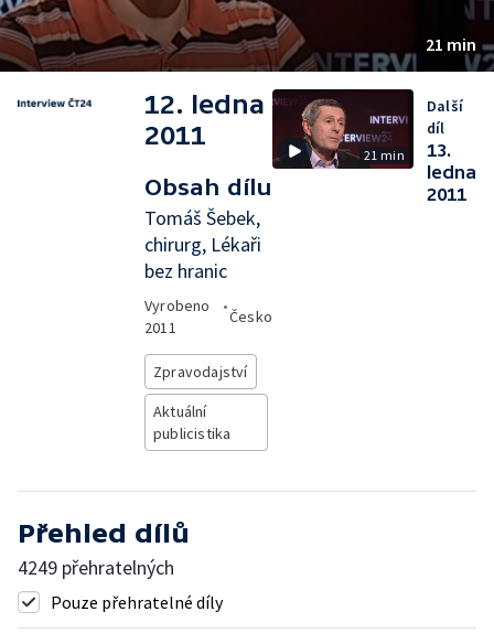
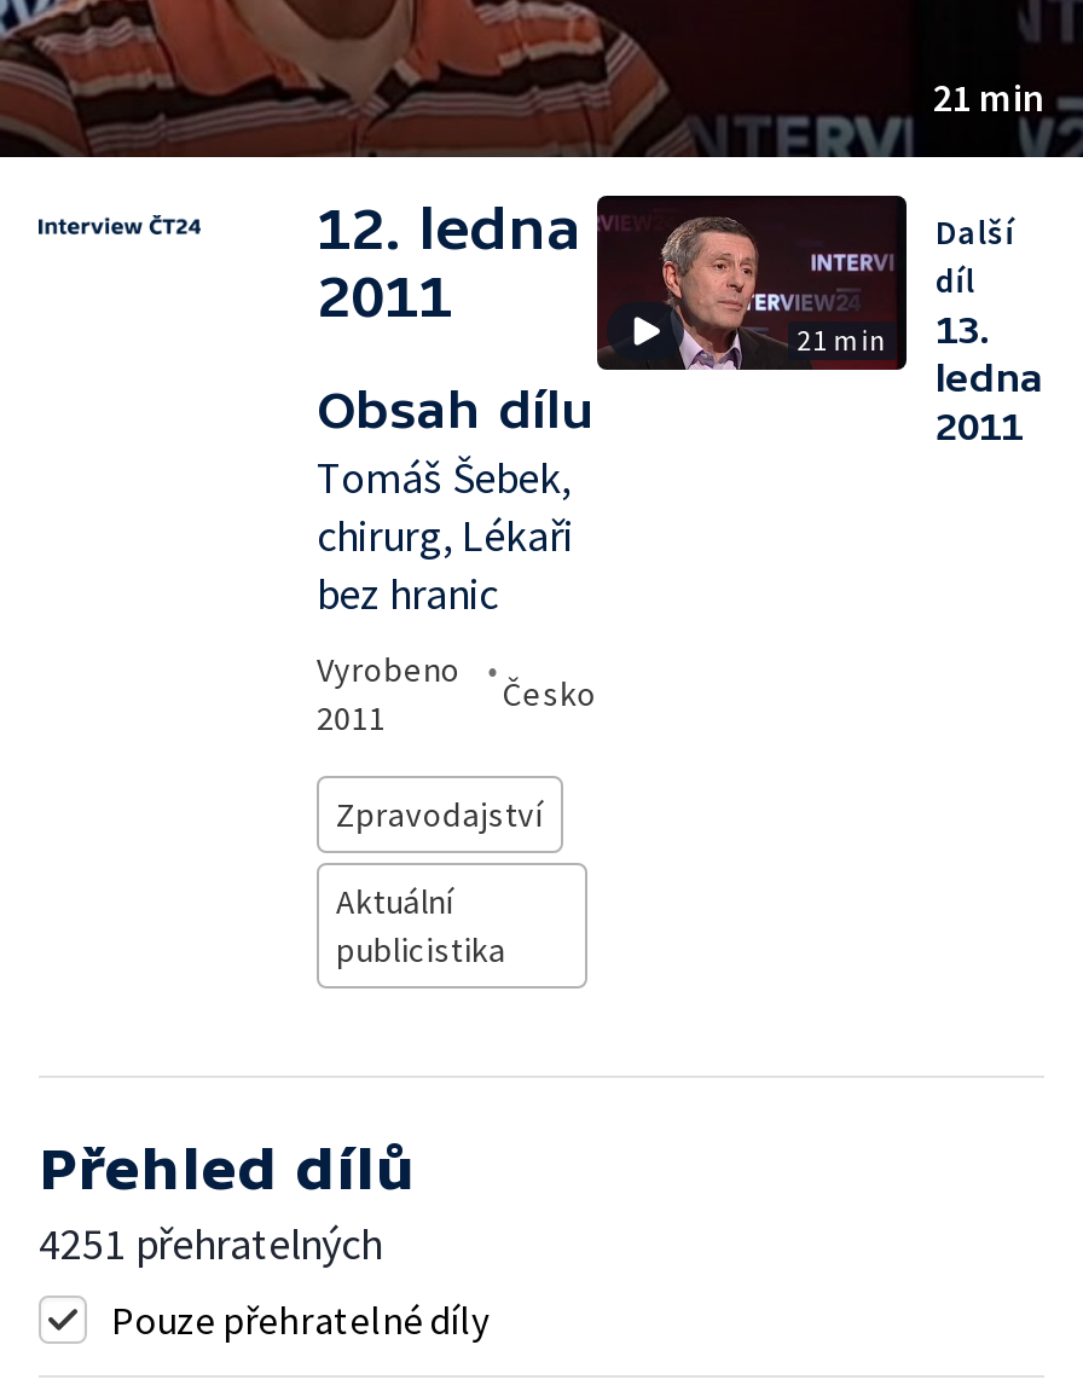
- 4249 přehratelných
+ 4251 přehratelných
